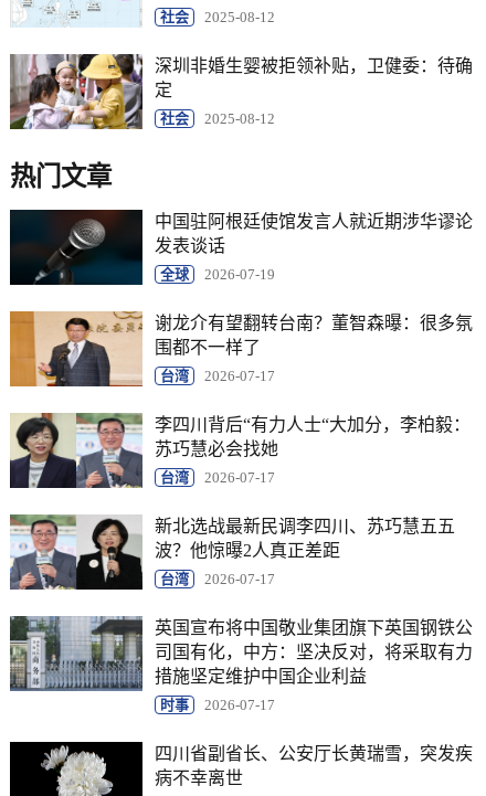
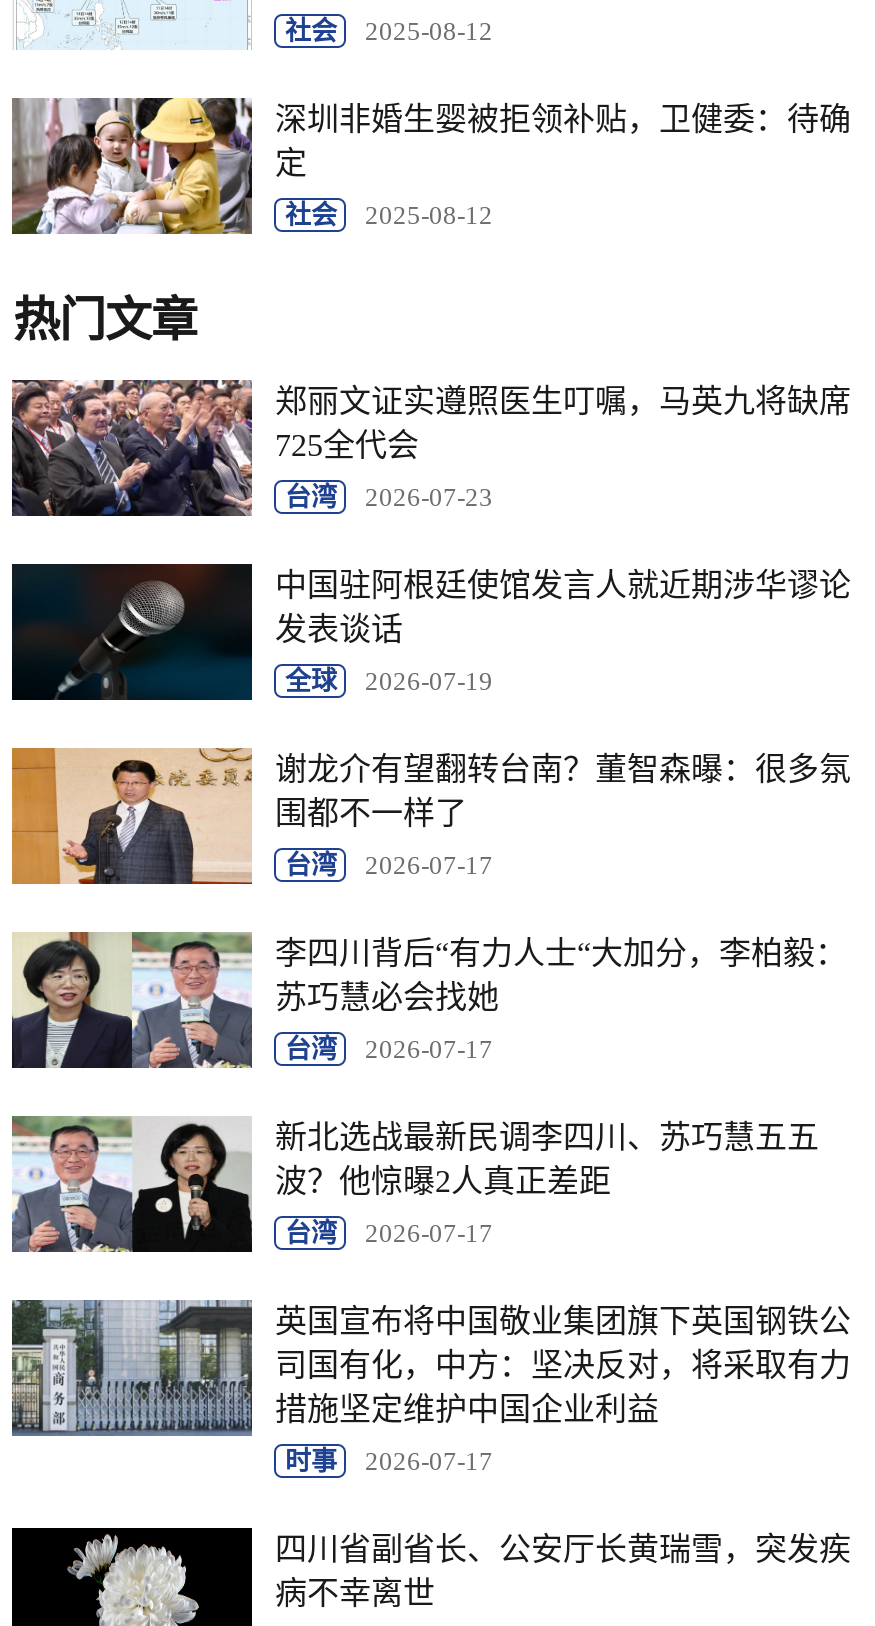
+ [image]
+ 郑丽文证实遵照医生叮嘱，马英九将缺席
+ 725全代会
+ 台湾
+ 2026-07-23
